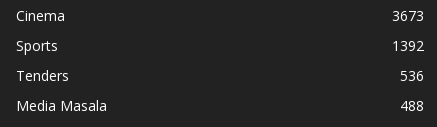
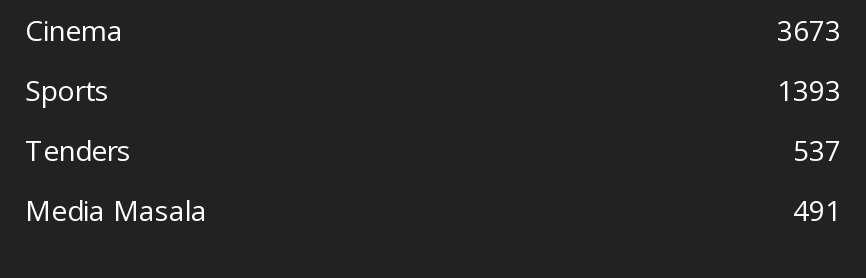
- 1392
+ 1393

- 536
+ 537

- 488
+ 491
